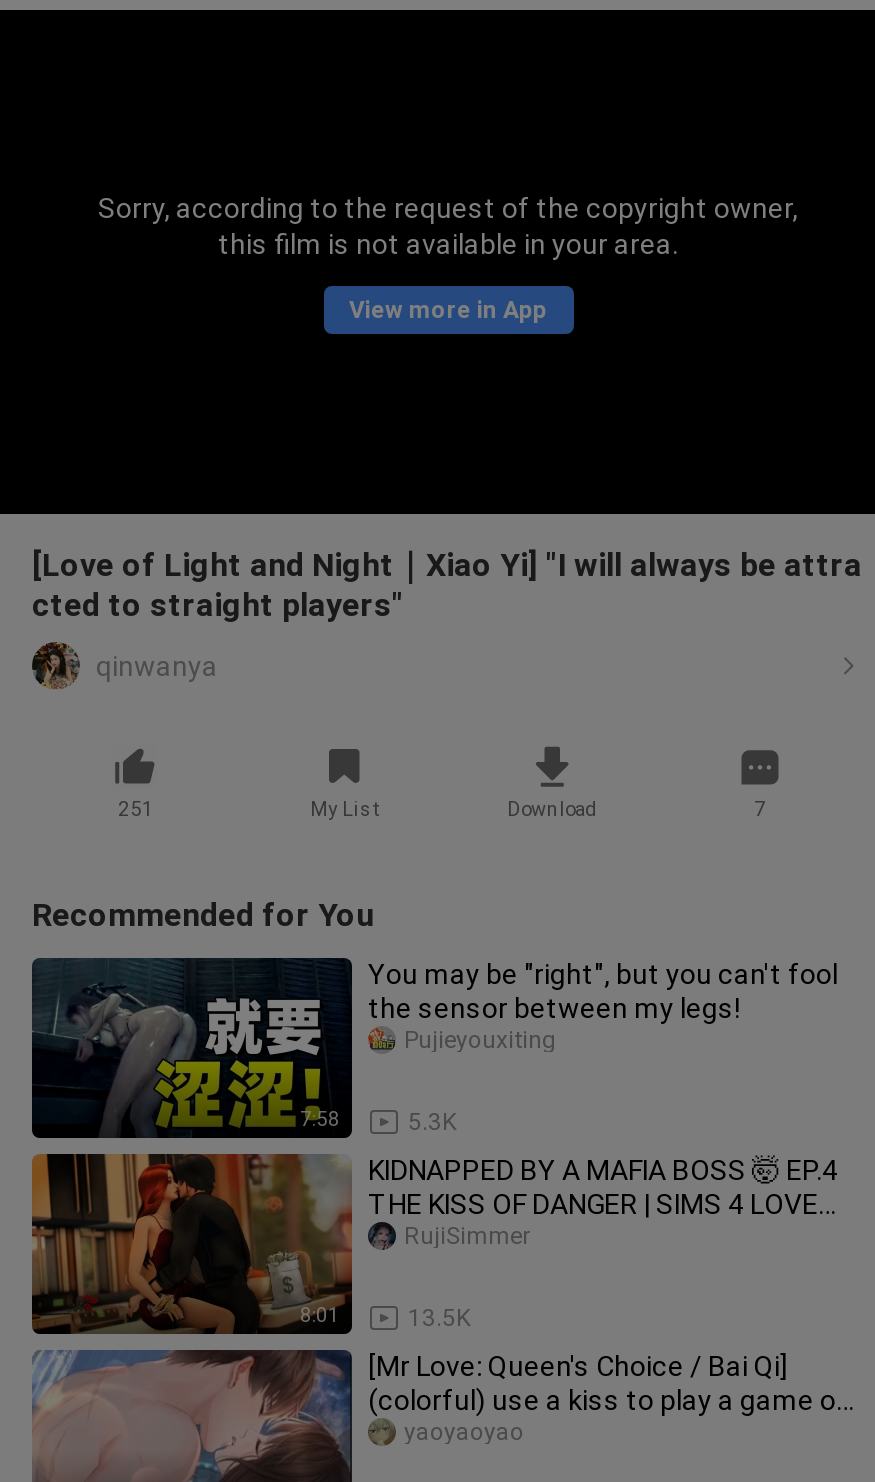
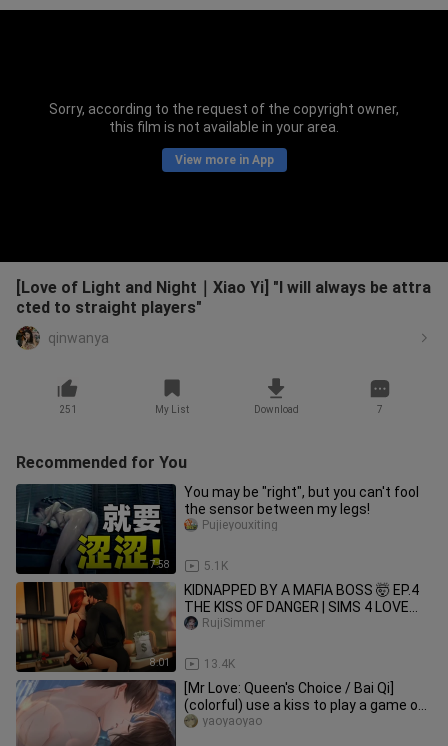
- 5.3K
+ 5.1K

- 13.5K
+ 13.4K
